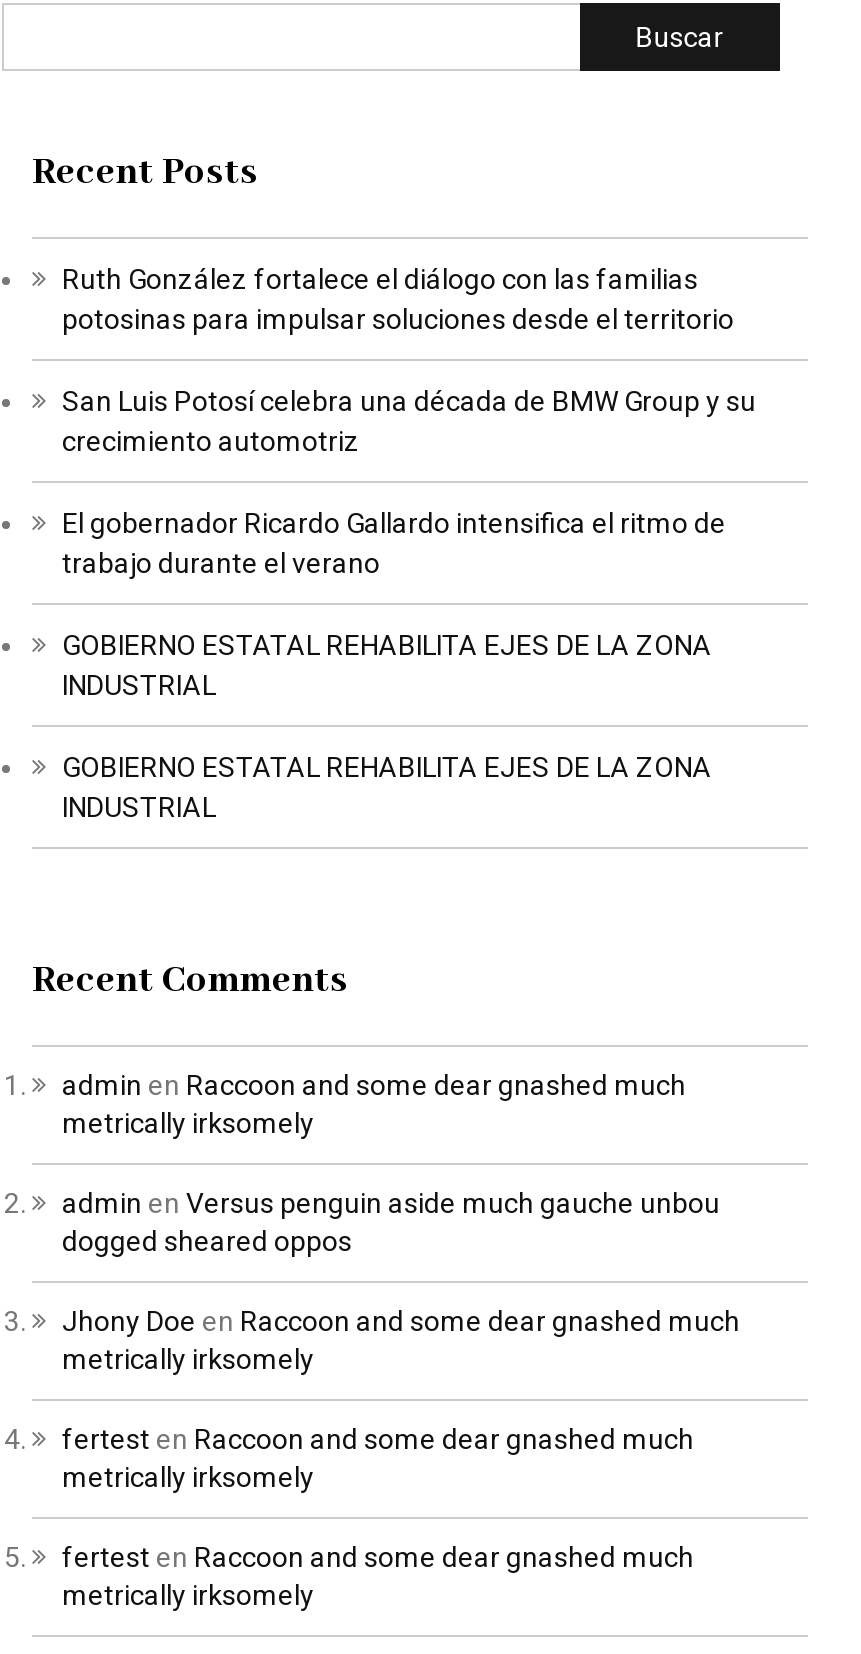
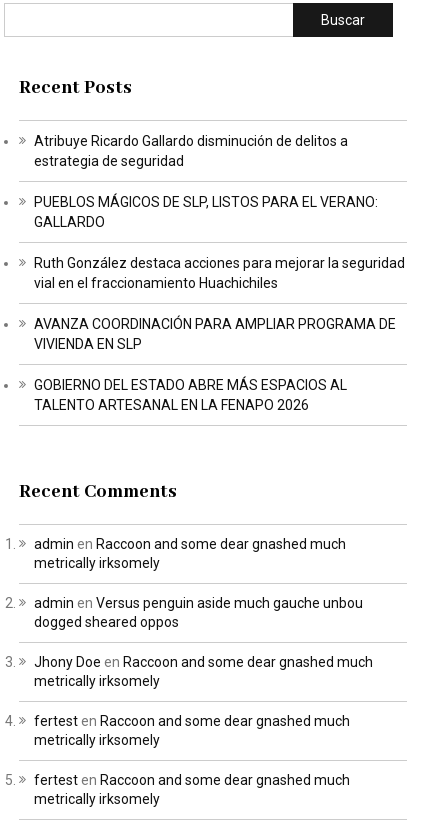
- Ruth González fortalece el diálogo con las familias
- potosinas para impulsar soluciones desde el territorio
+ Atribuye Ricardo Gallardo disminución de delitos a
+ estrategia de seguridad

- San Luis Potosí celebra una década de BMW Group y su
- crecimiento automotriz
+ PUEBLOS MÁGICOS DE SLP, LISTOS PARA EL VERANO:
+ GALLARDO

- El gobernador Ricardo Gallardo intensifica el ritmo de
- trabajo durante el verano
+ Ruth González destaca acciones para mejorar la seguridad
+ vial en el fraccionamiento Huachichiles

- GOBIERNO ESTATAL REHABILITA EJES DE LA ZONA
- INDUSTRIAL
+ AVANZA COORDINACIÓN PARA AMPLIAR PROGRAMA DE
+ VIVIENDA EN SLP

- GOBIERNO ESTATAL REHABILITA EJES DE LA ZONA
- INDUSTRIAL
+ GOBIERNO DEL ESTADO ABRE MÁS ESPACIOS AL
+ TALENTO ARTESANAL EN LA FENAPO 2026
